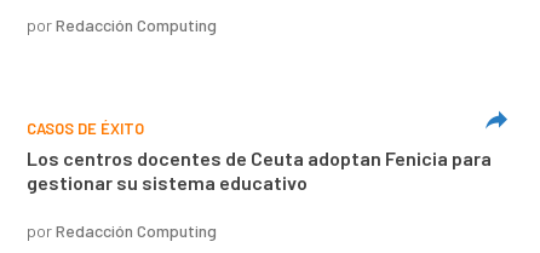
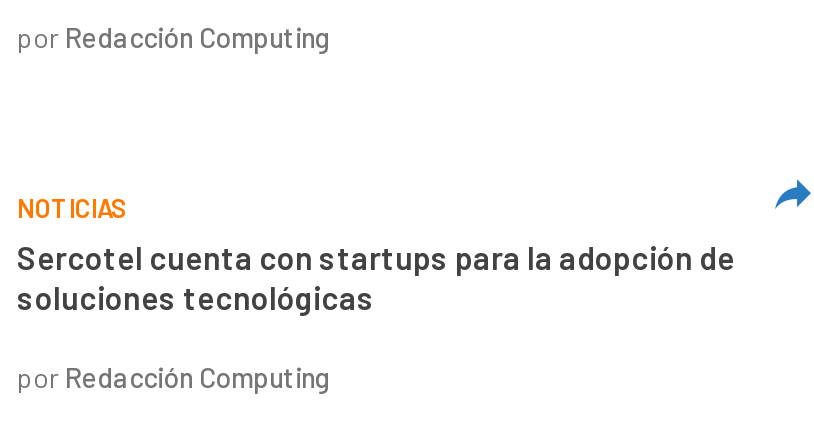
- CASOS DE ÉXITO
- Los centros docentes de Ceuta adoptan Fenicia para
- gestionar su sistema educativo
+ NOTICIAS
+ Sercotel cuenta con startups para la adopción de
+ soluciones tecnológicas
